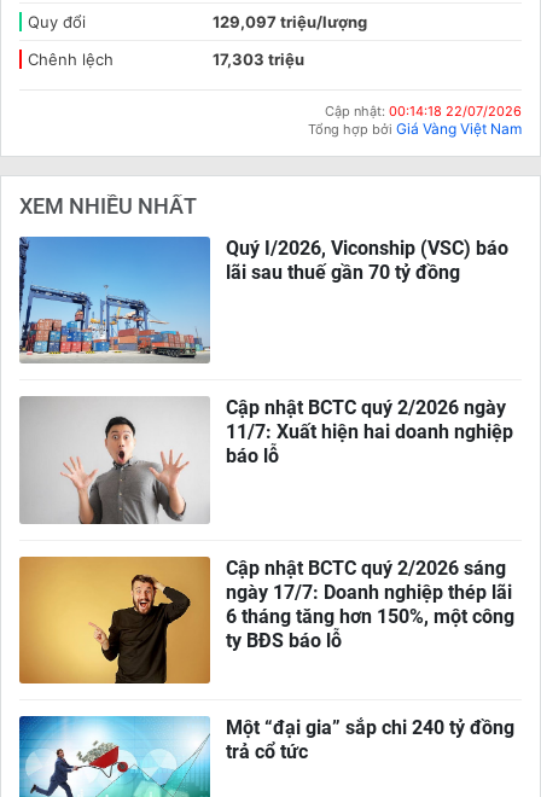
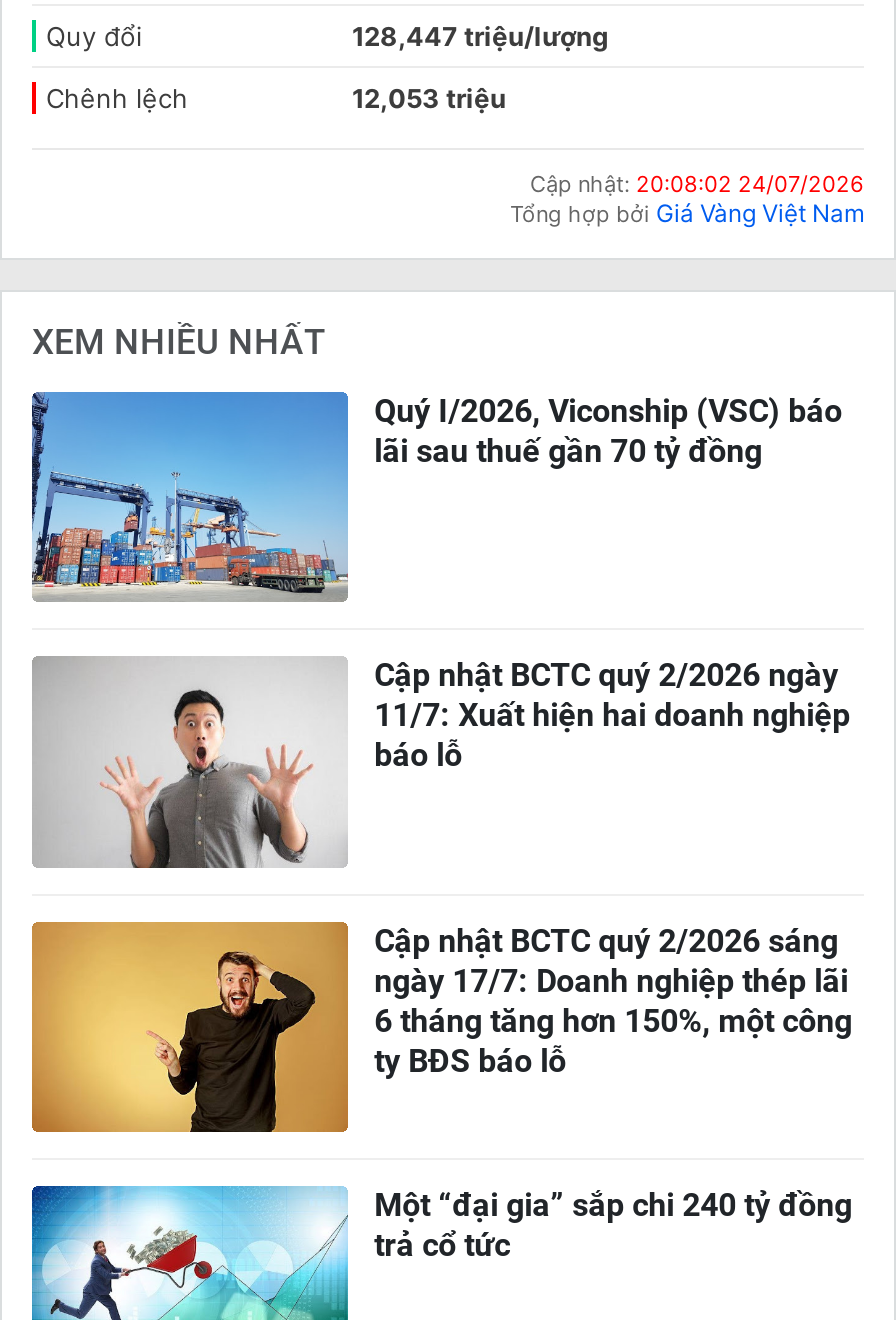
- 129,097 triệu/lượng
+ 128,447 triệu/lượng

- 17,303 triệu
+ 12,053 triệu

- Cập nhật: 00:14:18 22/07/2026
+ Cập nhật: 20:08:02 24/07/2026
